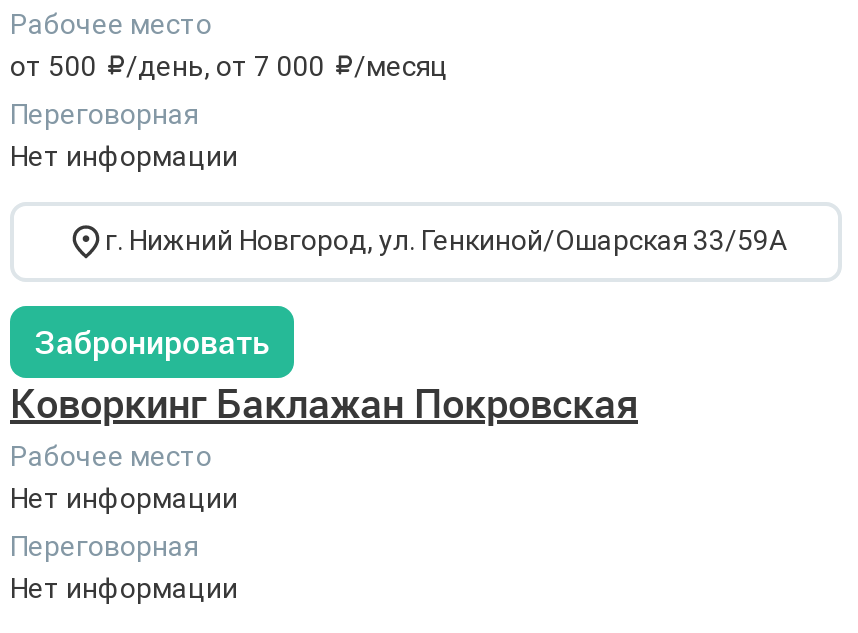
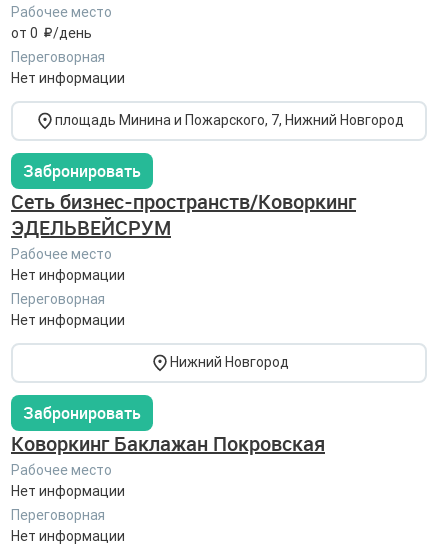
- от 500
- /день, от 7 000
- /месяц
+ от 0
+ /день

- г. Нижний Новгород, ул. Генкиной/Ошарская 33/59А
+ площадь Минина и Пожарского, 7, Нижний Новгород
+ Забронировать
+ Сеть бизнес-пространств/Коворкинг
+ ЭДЕЛЬВЕЙСРУМ
+ Рабочее место
+ Нет информации
+ Переговорная
+ Нет информации
+ Нижний Новгород
